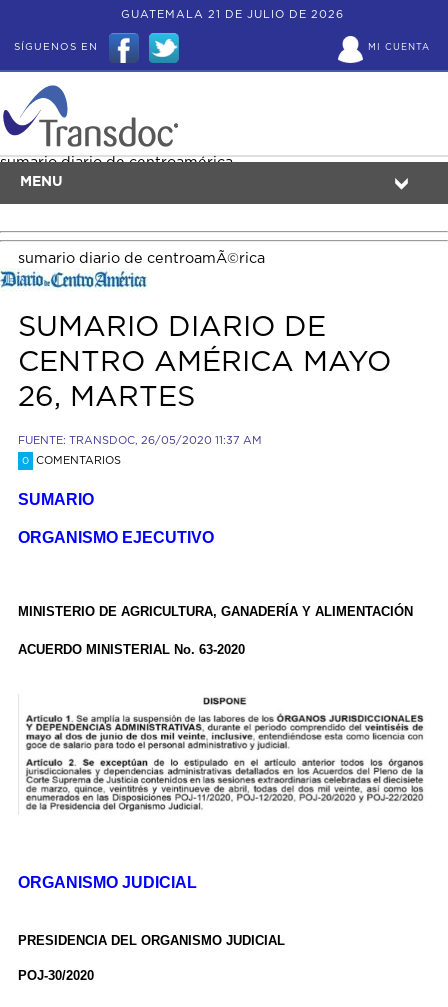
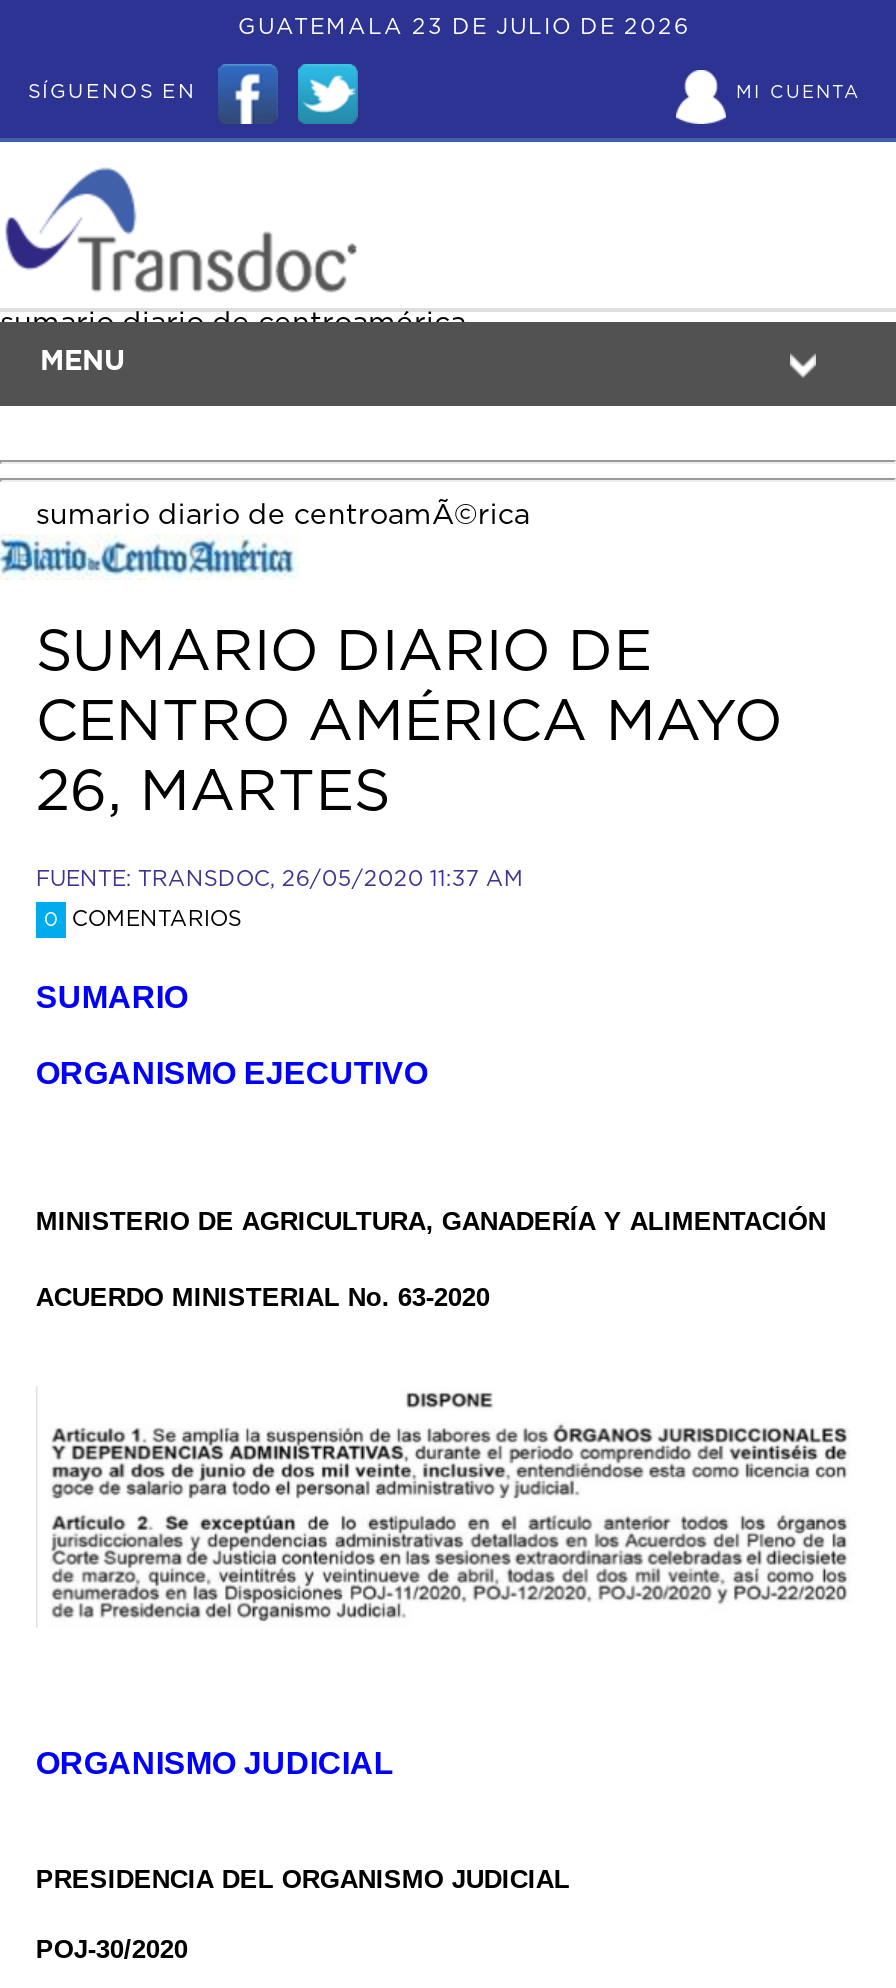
- GUATEMALA 21 DE JULIO DE 2026
+ GUATEMALA 23 DE JULIO DE 2026
